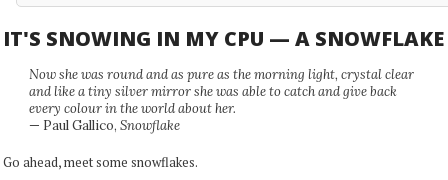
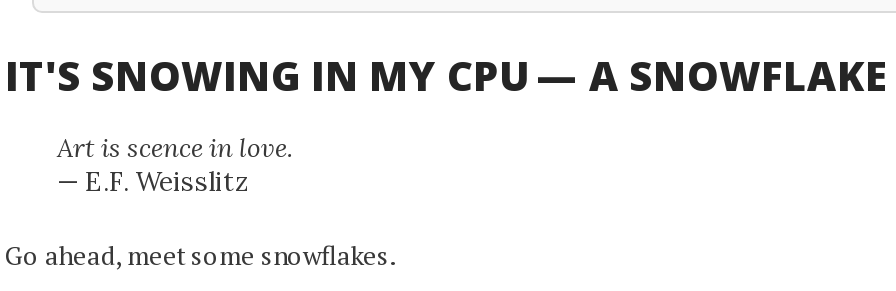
- Now she was round and as pure as the morning light, crystal clear
- and like a tiny silver mirror she was able to catch and give back
- every colour in the world about her.
- — Paul Gallico, Snowflake
+ Art is scence in love.
+ — E.F. Weisslitz
